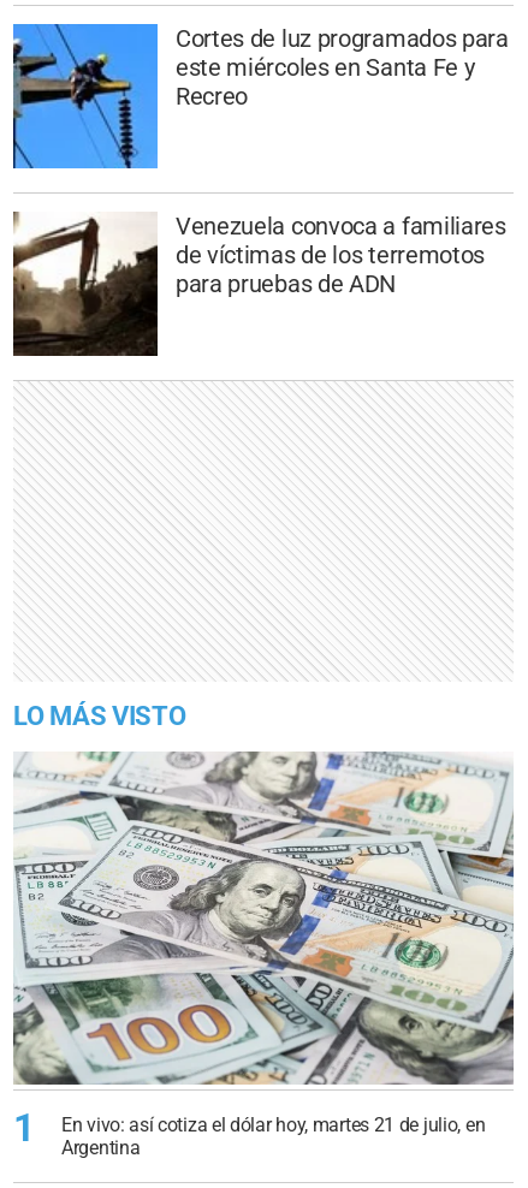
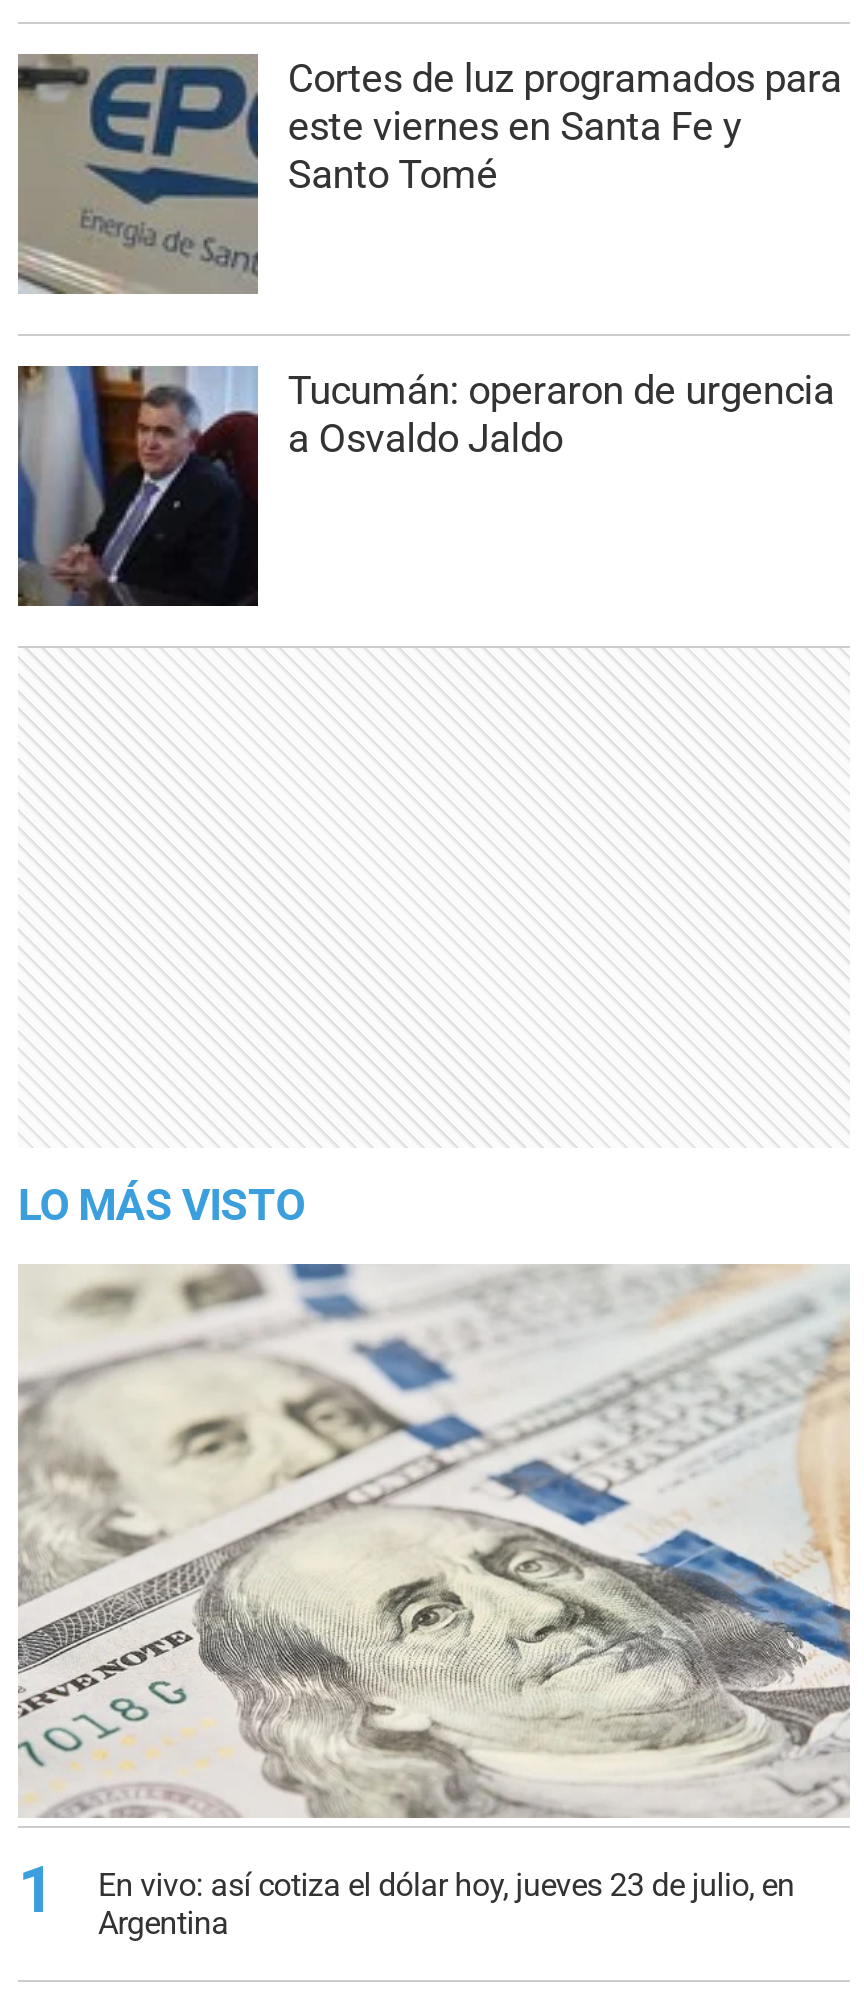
- [image]
- este miércoles en Santa Fe y
- Recreo
+ [image]
+ este viernes en Santa Fe y
+ Santo Tomé

- [image]
- Venezuela convoca a familiares
- de víctimas de los terremotos
- para pruebas de ADN
+ [image]
+ Tucumán: operaron de urgencia
+ a Osvaldo Jaldo

- [image]
- En vivo: así cotiza el dólar hoy, martes 21 de julio, en
+ [image]
+ En vivo: así cotiza el dólar hoy, jueves 23 de julio, en
